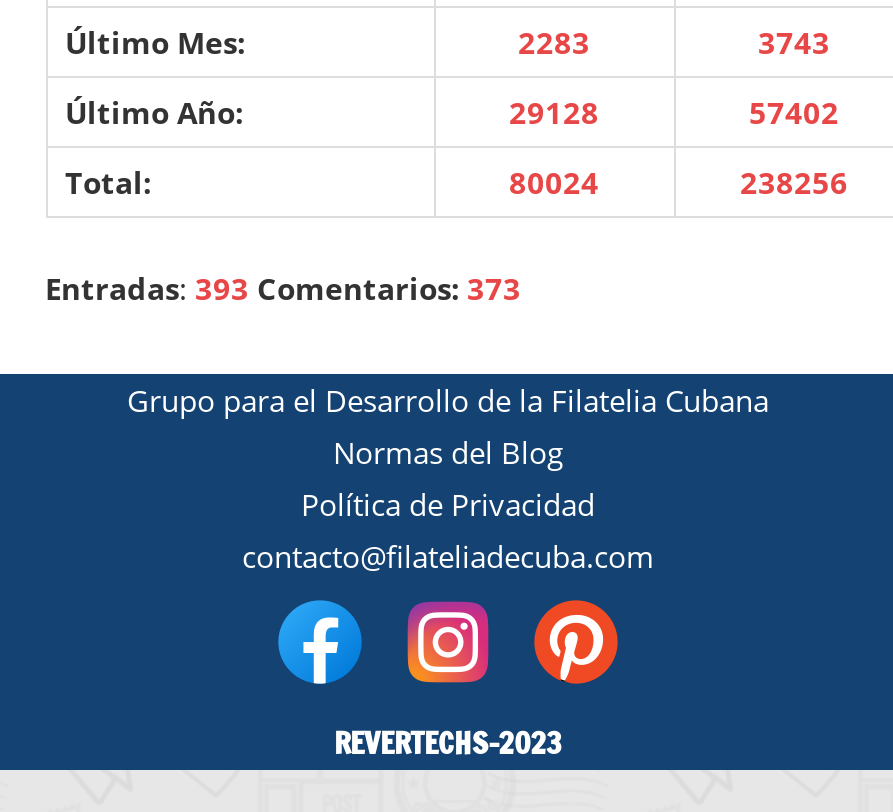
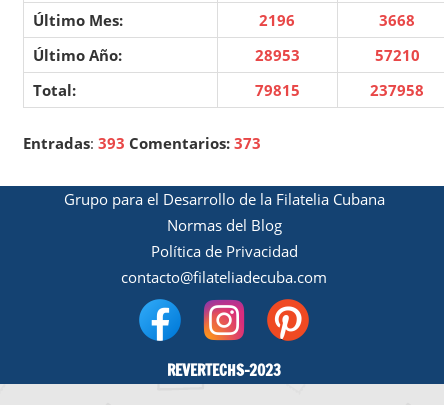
- 2283
+ 2196

- 3743
+ 3668

- 29128
+ 28953

- 57402
+ 57210

- 80024
+ 79815

- 238256
+ 237958
